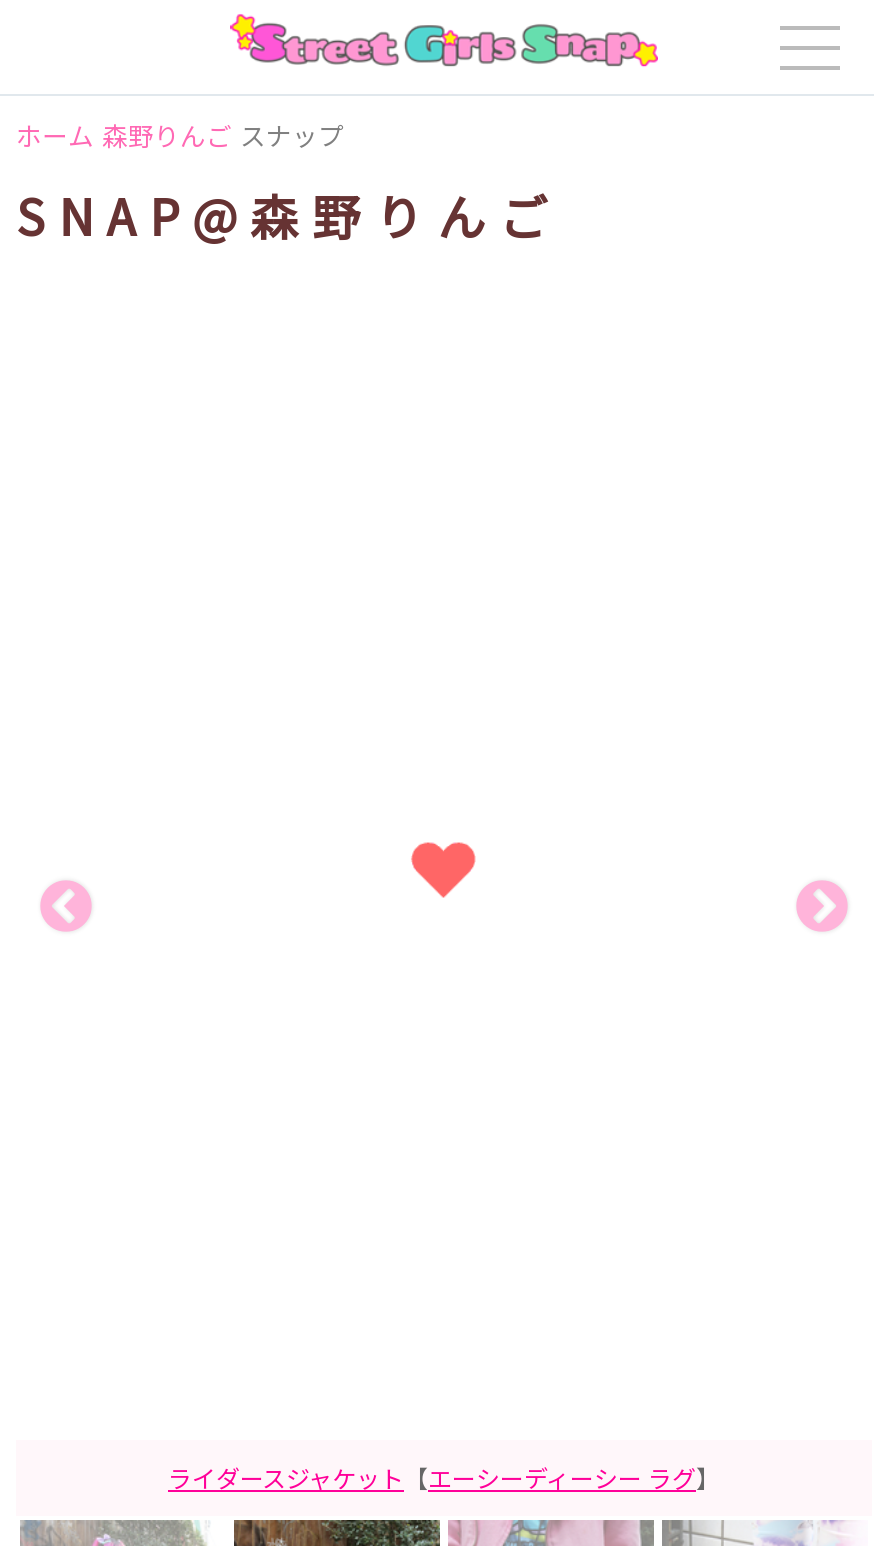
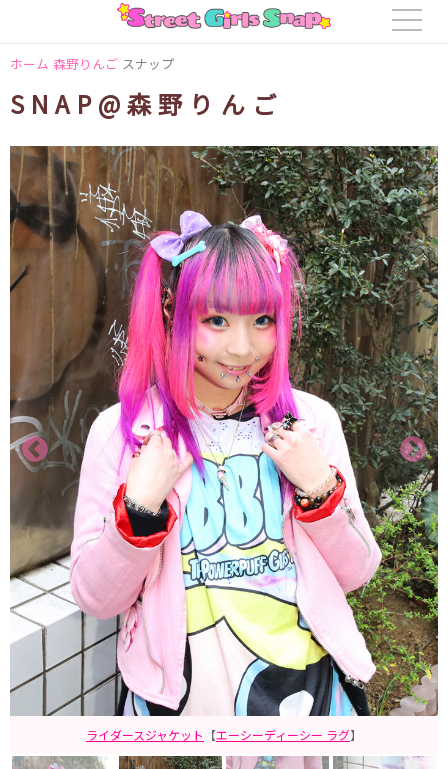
+ [image]
